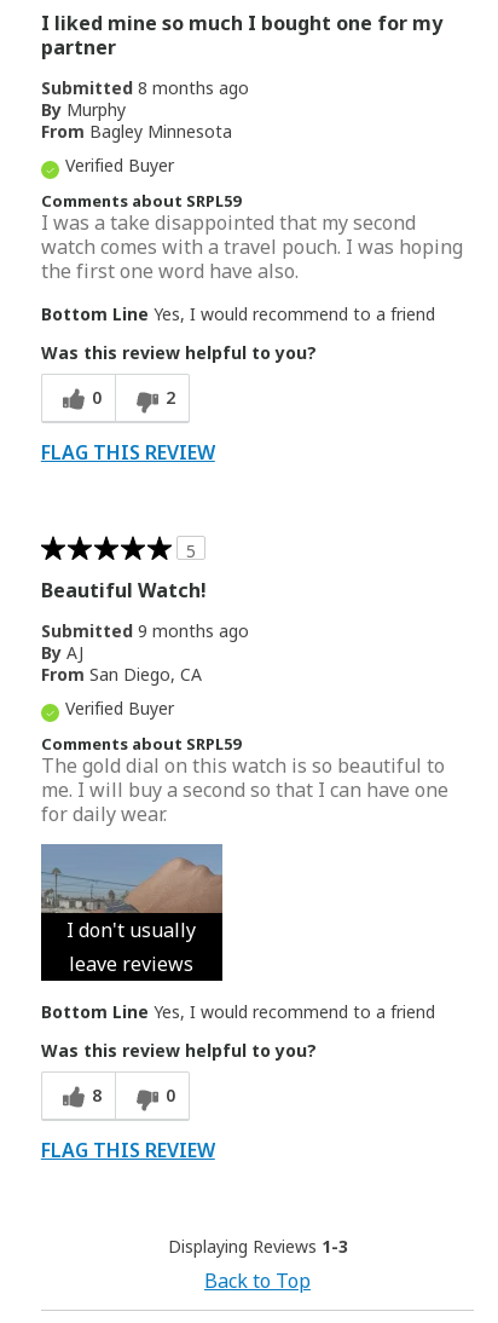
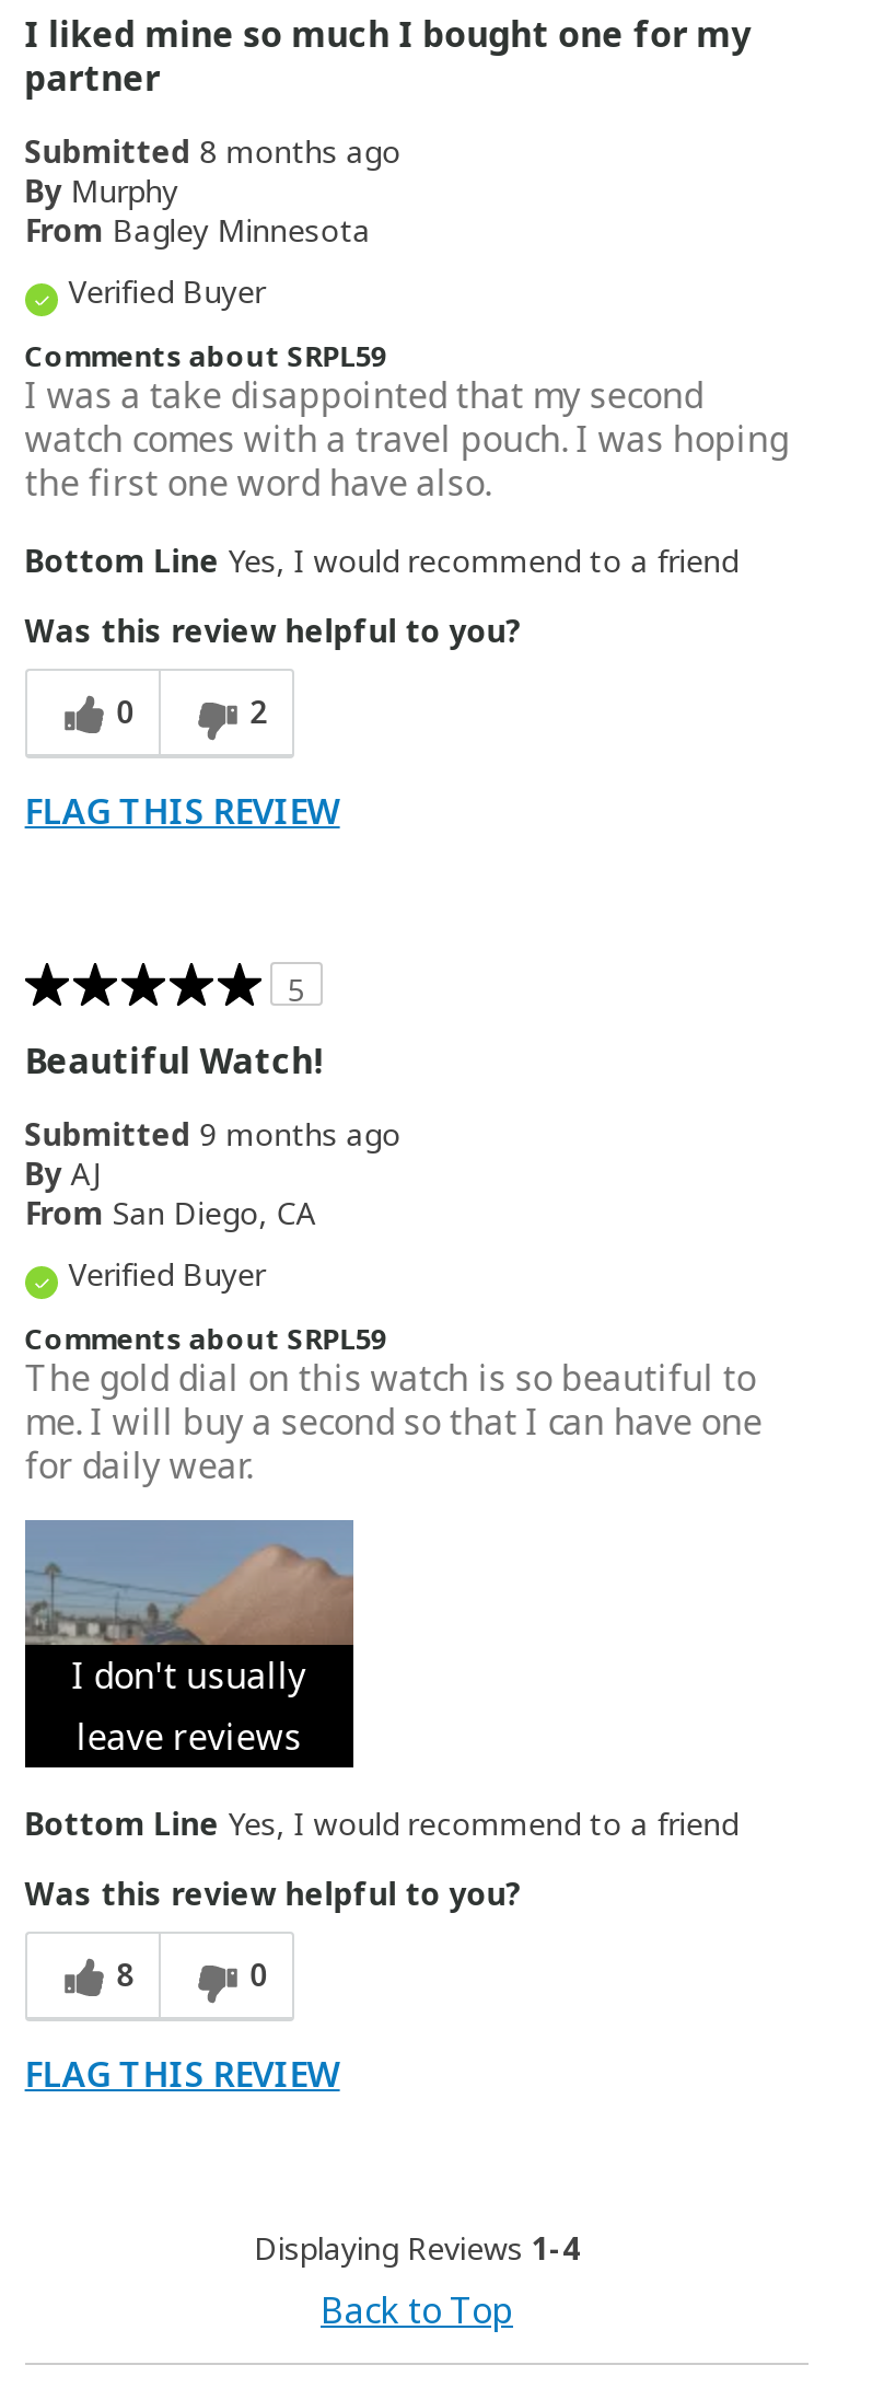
- Displaying Reviews 1-3
+ Displaying Reviews 1-4
